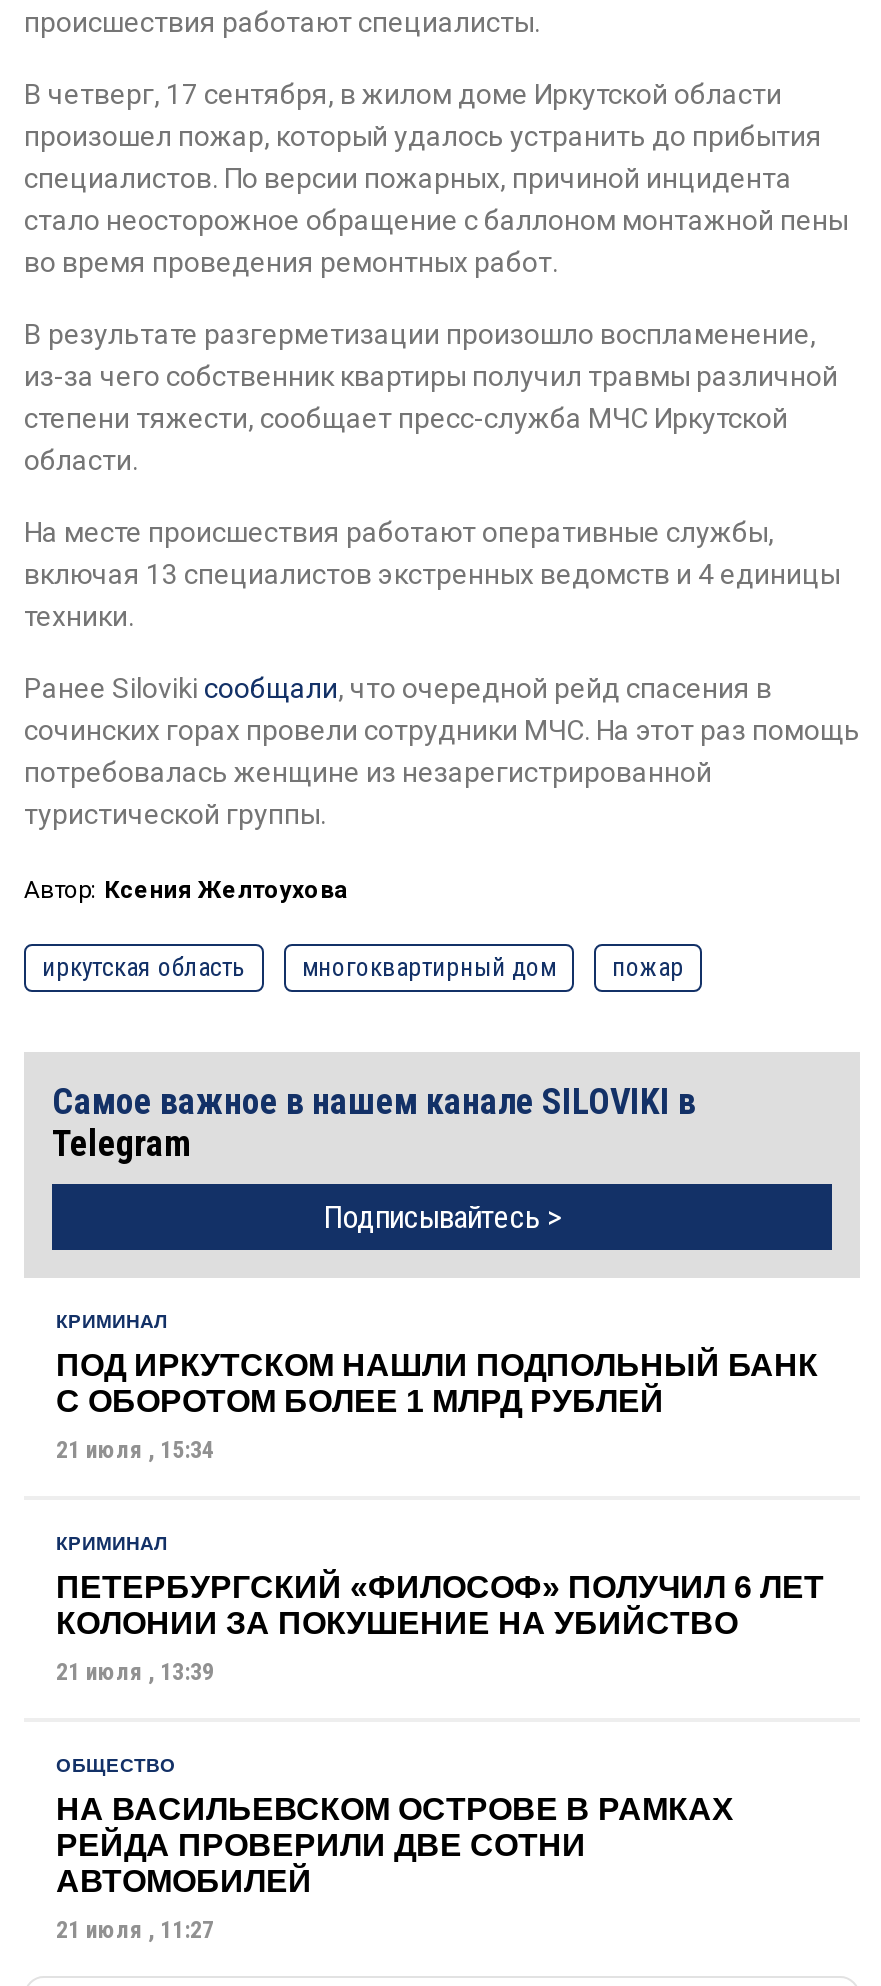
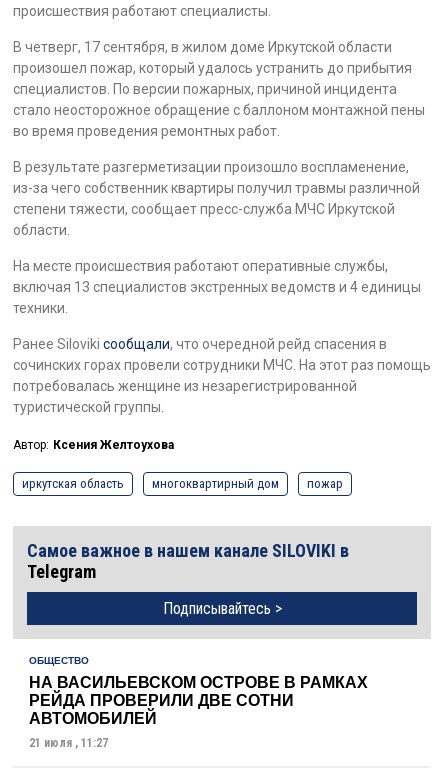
- КРИМИНАЛ
- ПОД ИРКУТСКОМ НАШЛИ ПОДПОЛЬНЫЙ БАНК
- С ОБОРОТОМ БОЛЕЕ 1 МЛРД РУБЛЕЙ
- 21 июля , 15:34
- КРИМИНАЛ
- ПЕТЕРБУРГСКИЙ «ФИЛОСОФ» ПОЛУЧИЛ 6 ЛЕТ
- КОЛОНИИ ЗА ПОКУШЕНИЕ НА УБИЙСТВО
- 21 июля , 13:39
